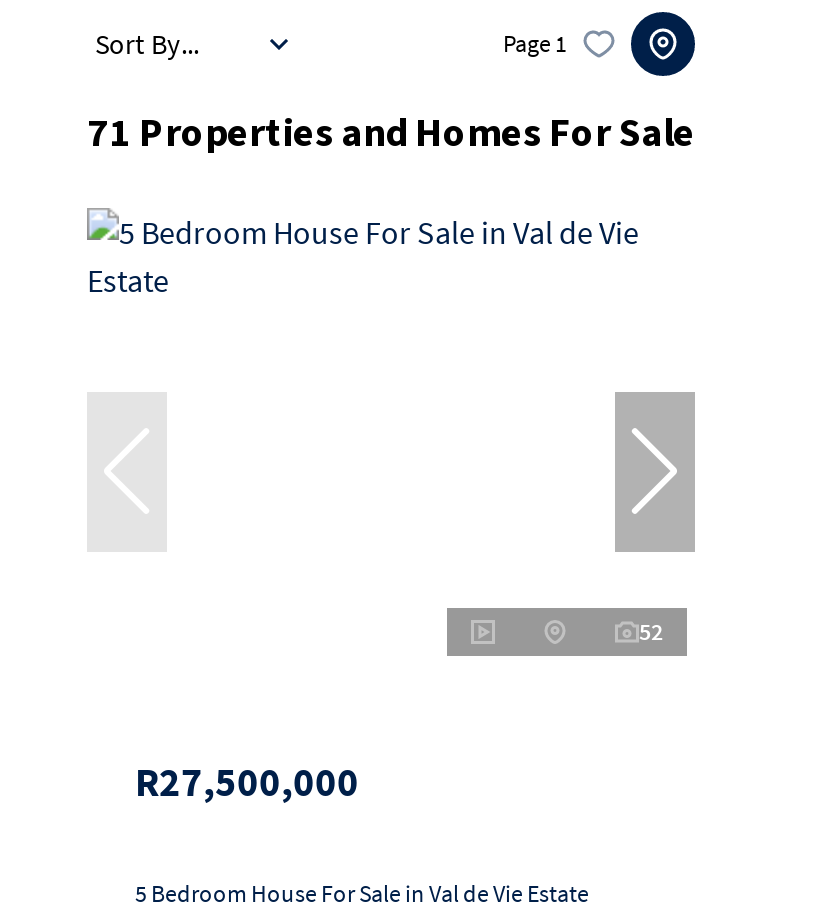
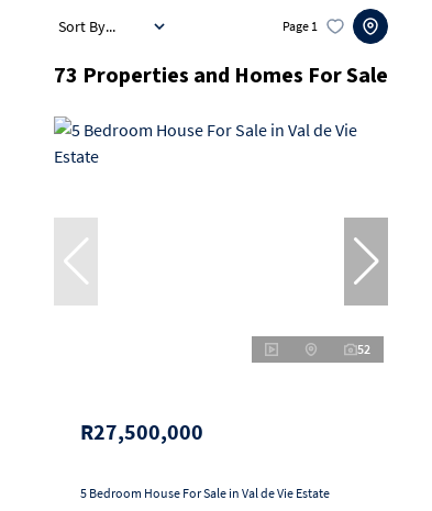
- 71 Properties and Homes For Sale
+ 73 Properties and Homes For Sale
